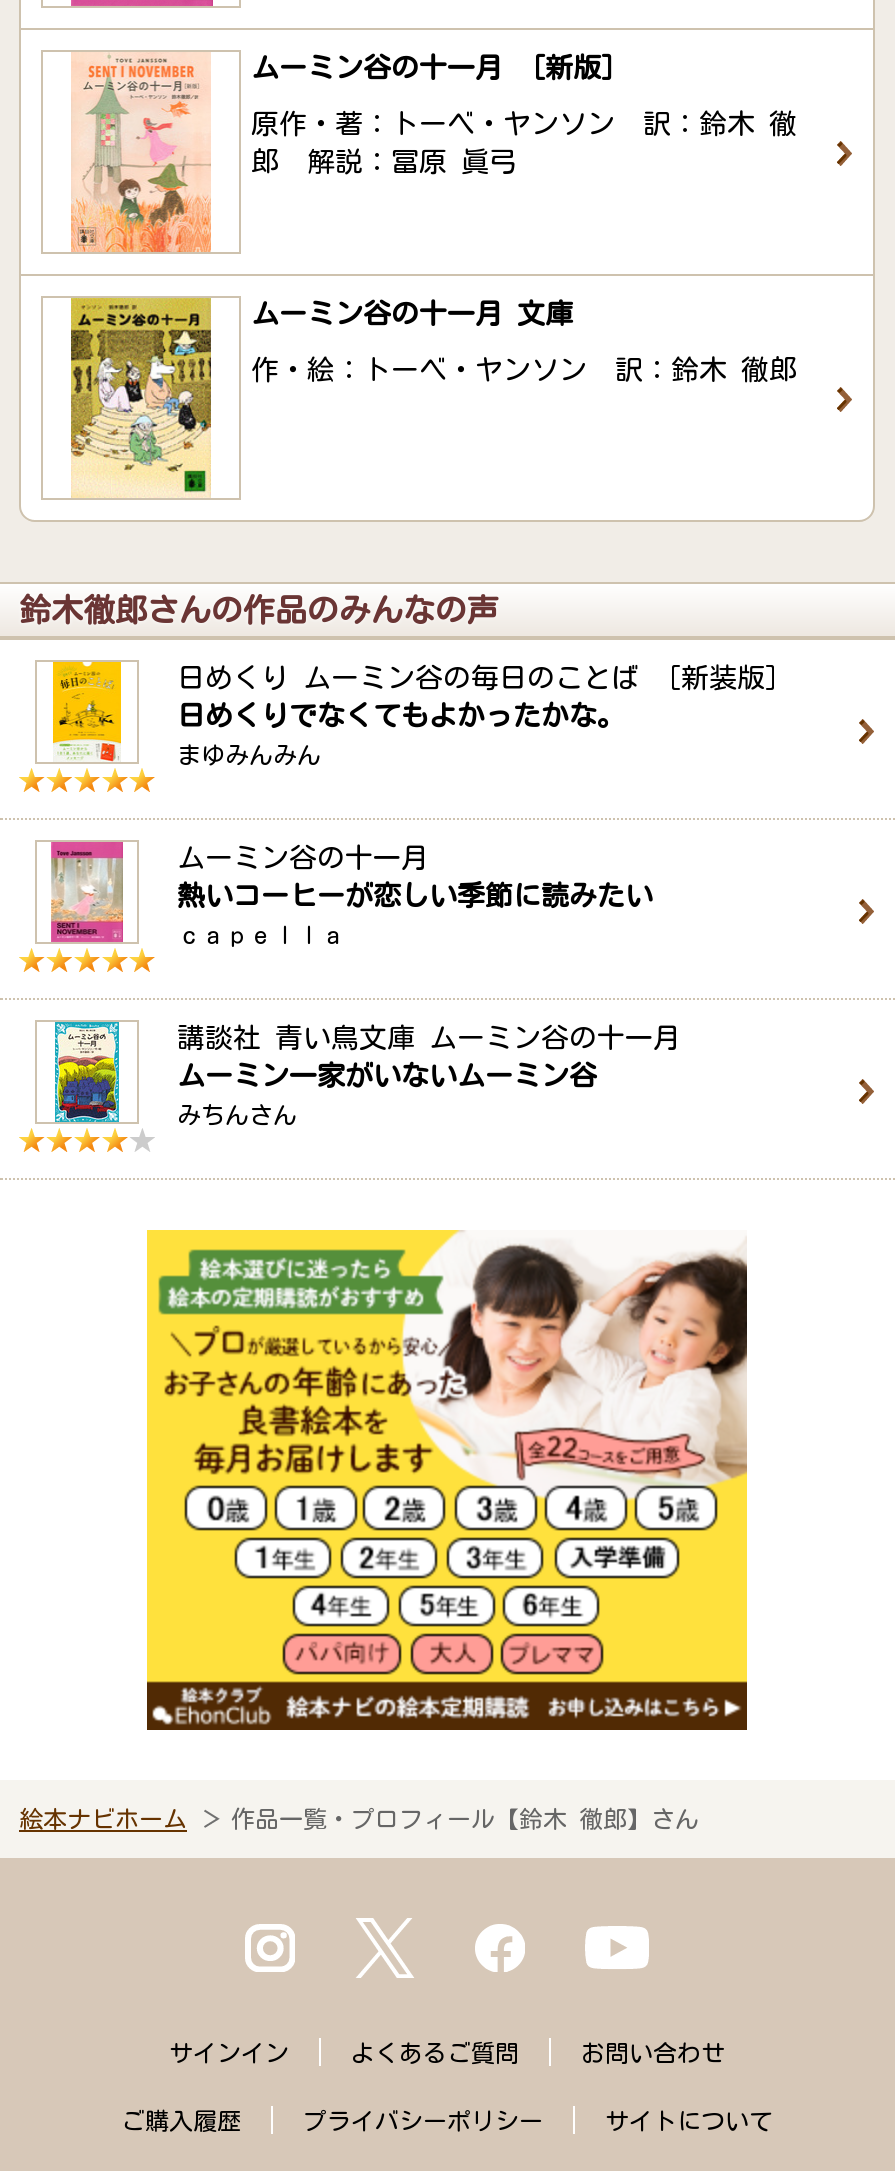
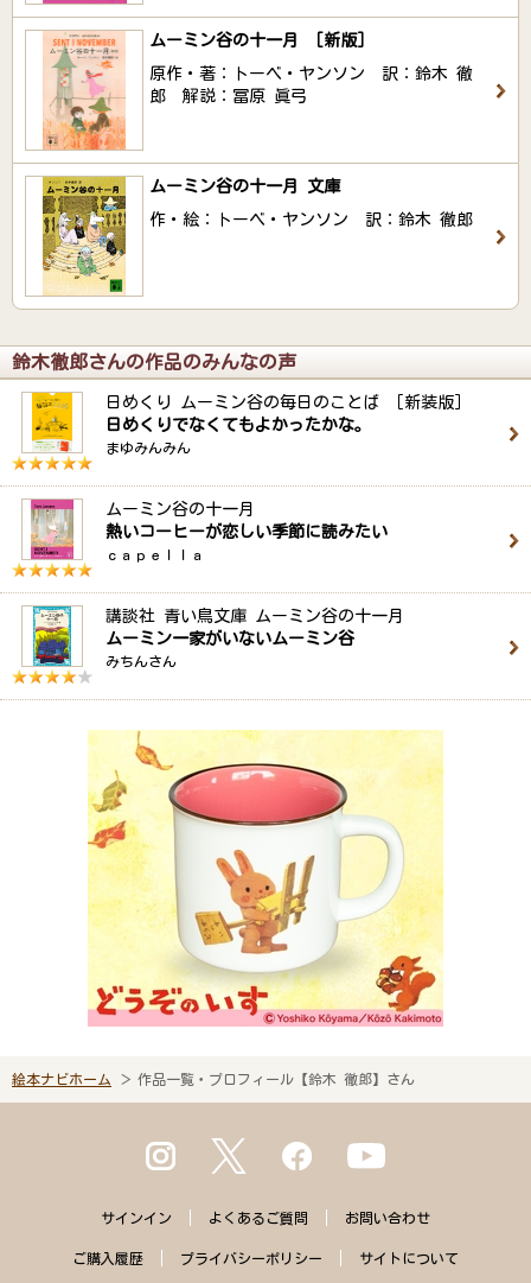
- [image]
+ [image]
